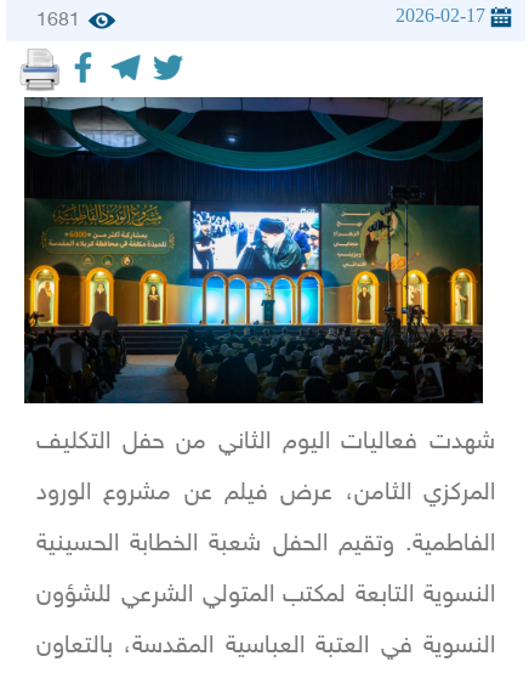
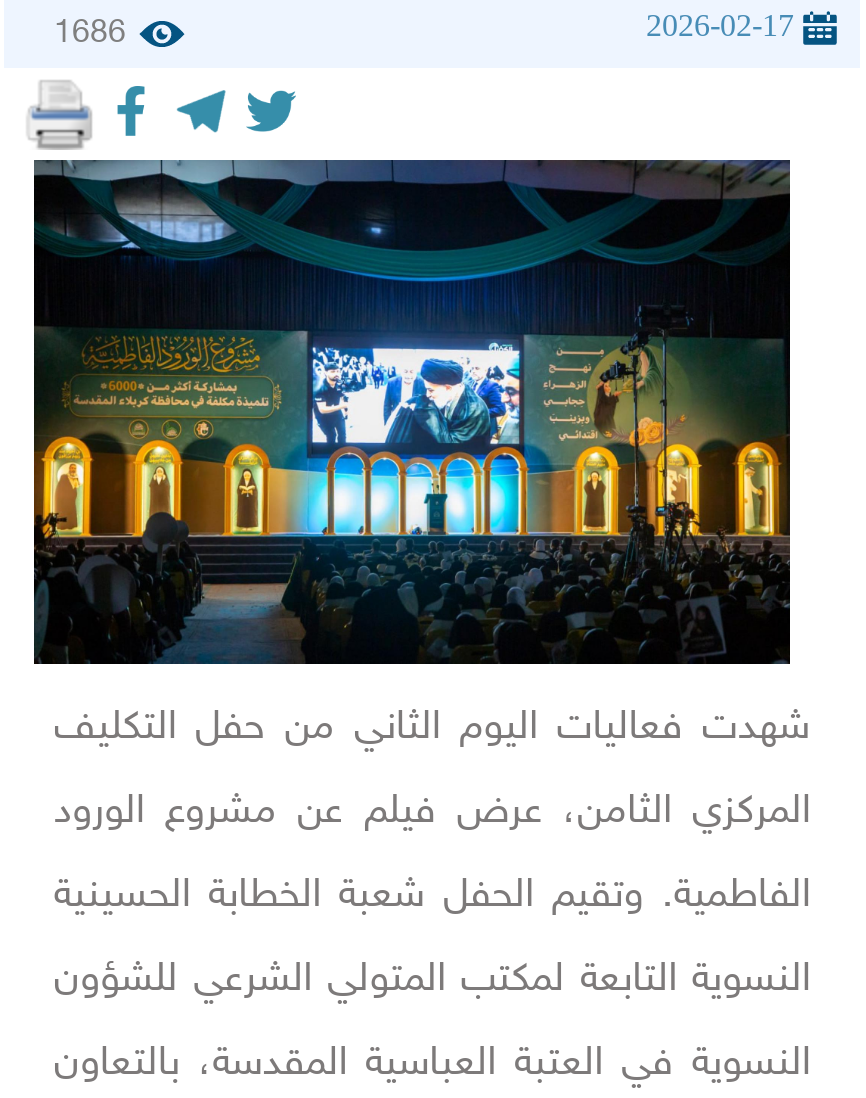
- 1681
+ 1686
